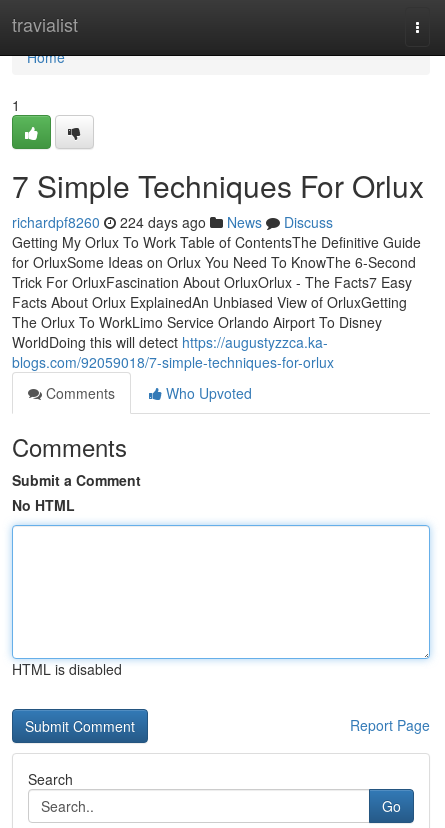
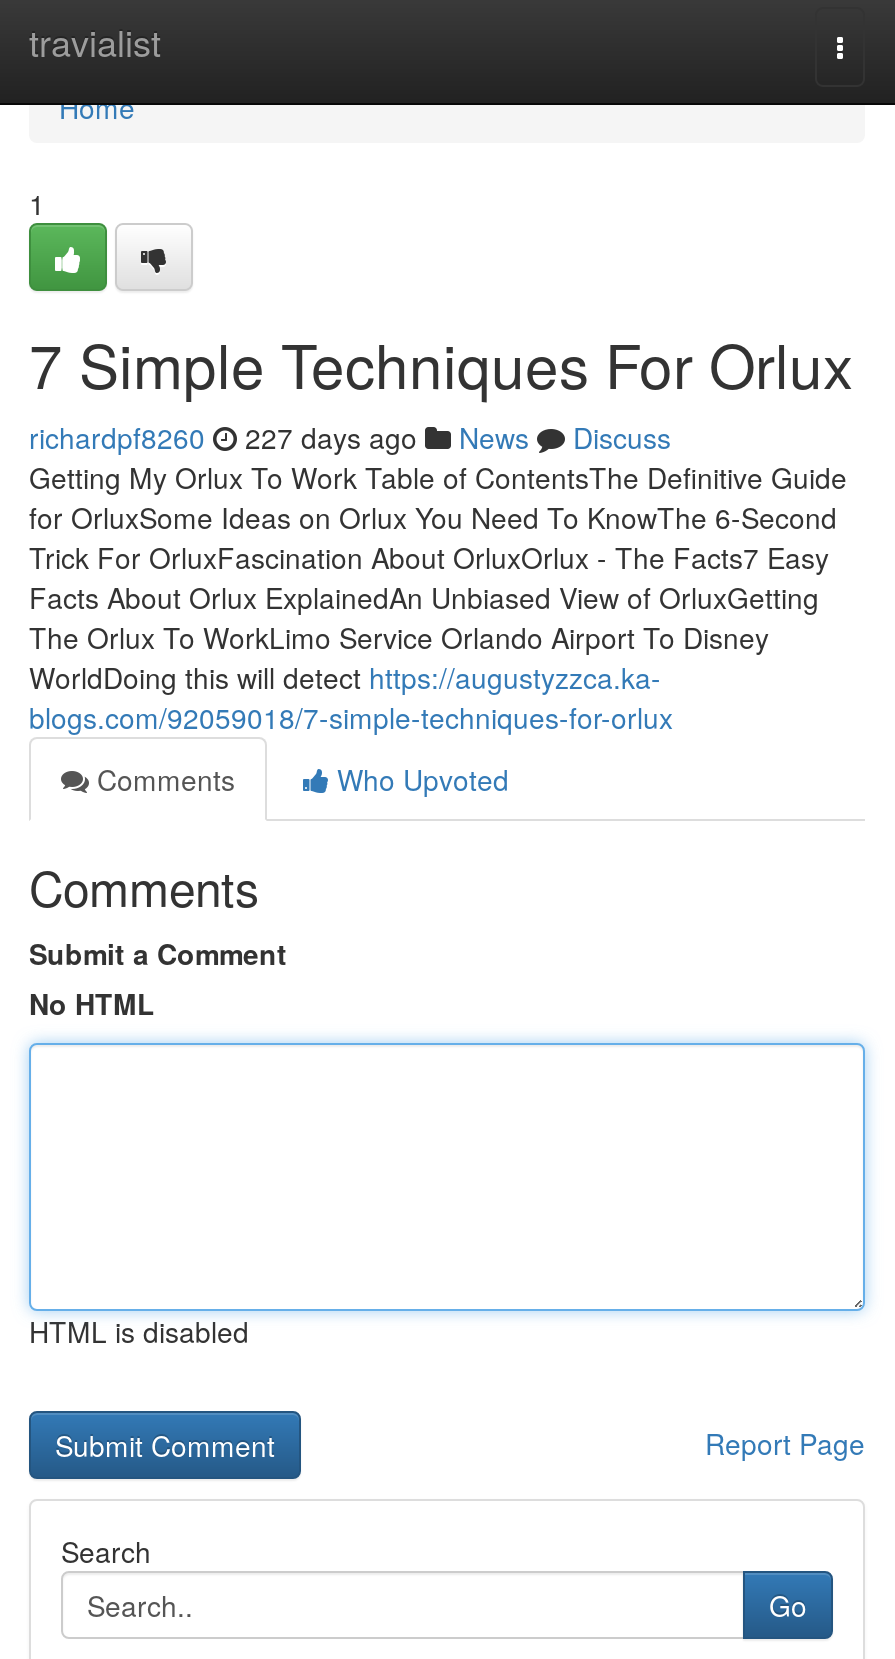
- richardpf8260 224 days ago News Discuss
+ richardpf8260 227 days ago News Discuss
